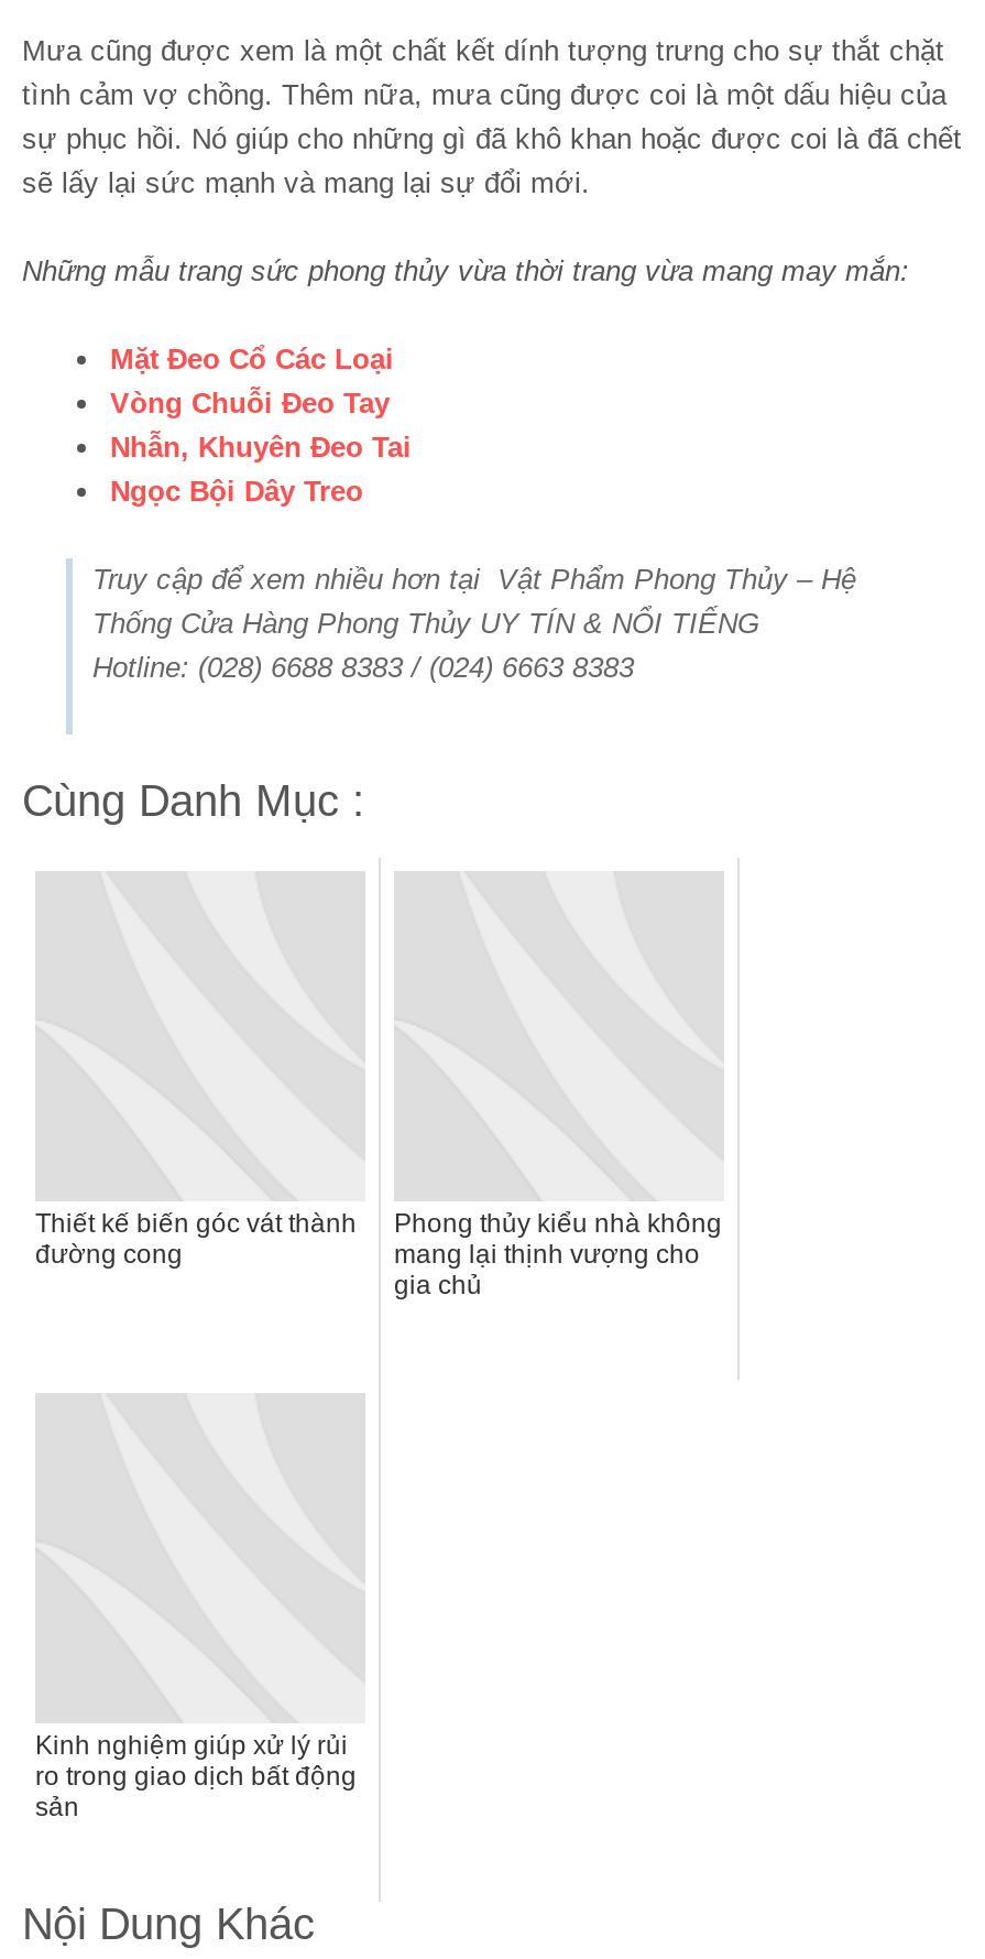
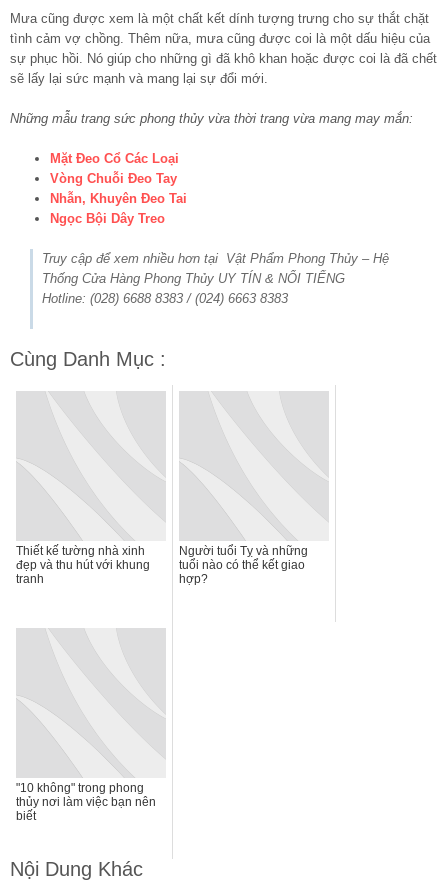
- Thiết kế biến góc vát thành
- đường cong
+ Thiết kế tường nhà xinh
+ đẹp và thu hút với khung
+ tranh

- Phong thủy kiểu nhà không
- mang lại thịnh vượng cho
- gia chủ
+ Người tuổi Tỵ và những
+ tuổi nào có thể kết giao
+ hợp?

- Kinh nghiệm giúp xử lý rủi
- ro trong giao dịch bất động
- sản
+ "10 không" trong phong
+ thủy nơi làm việc bạn nên
+ biết
